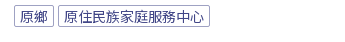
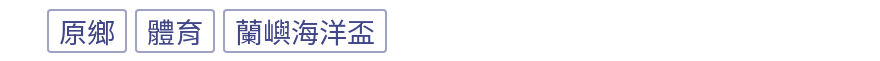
- 原住民族家庭服務中心
+ 體育
+ 蘭嶼海洋盃
